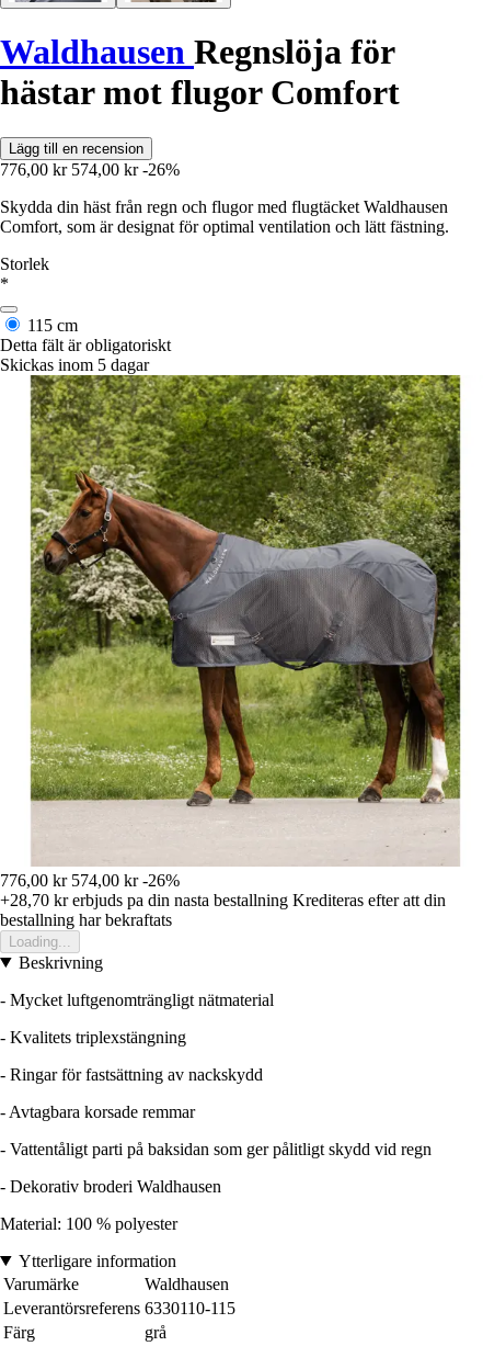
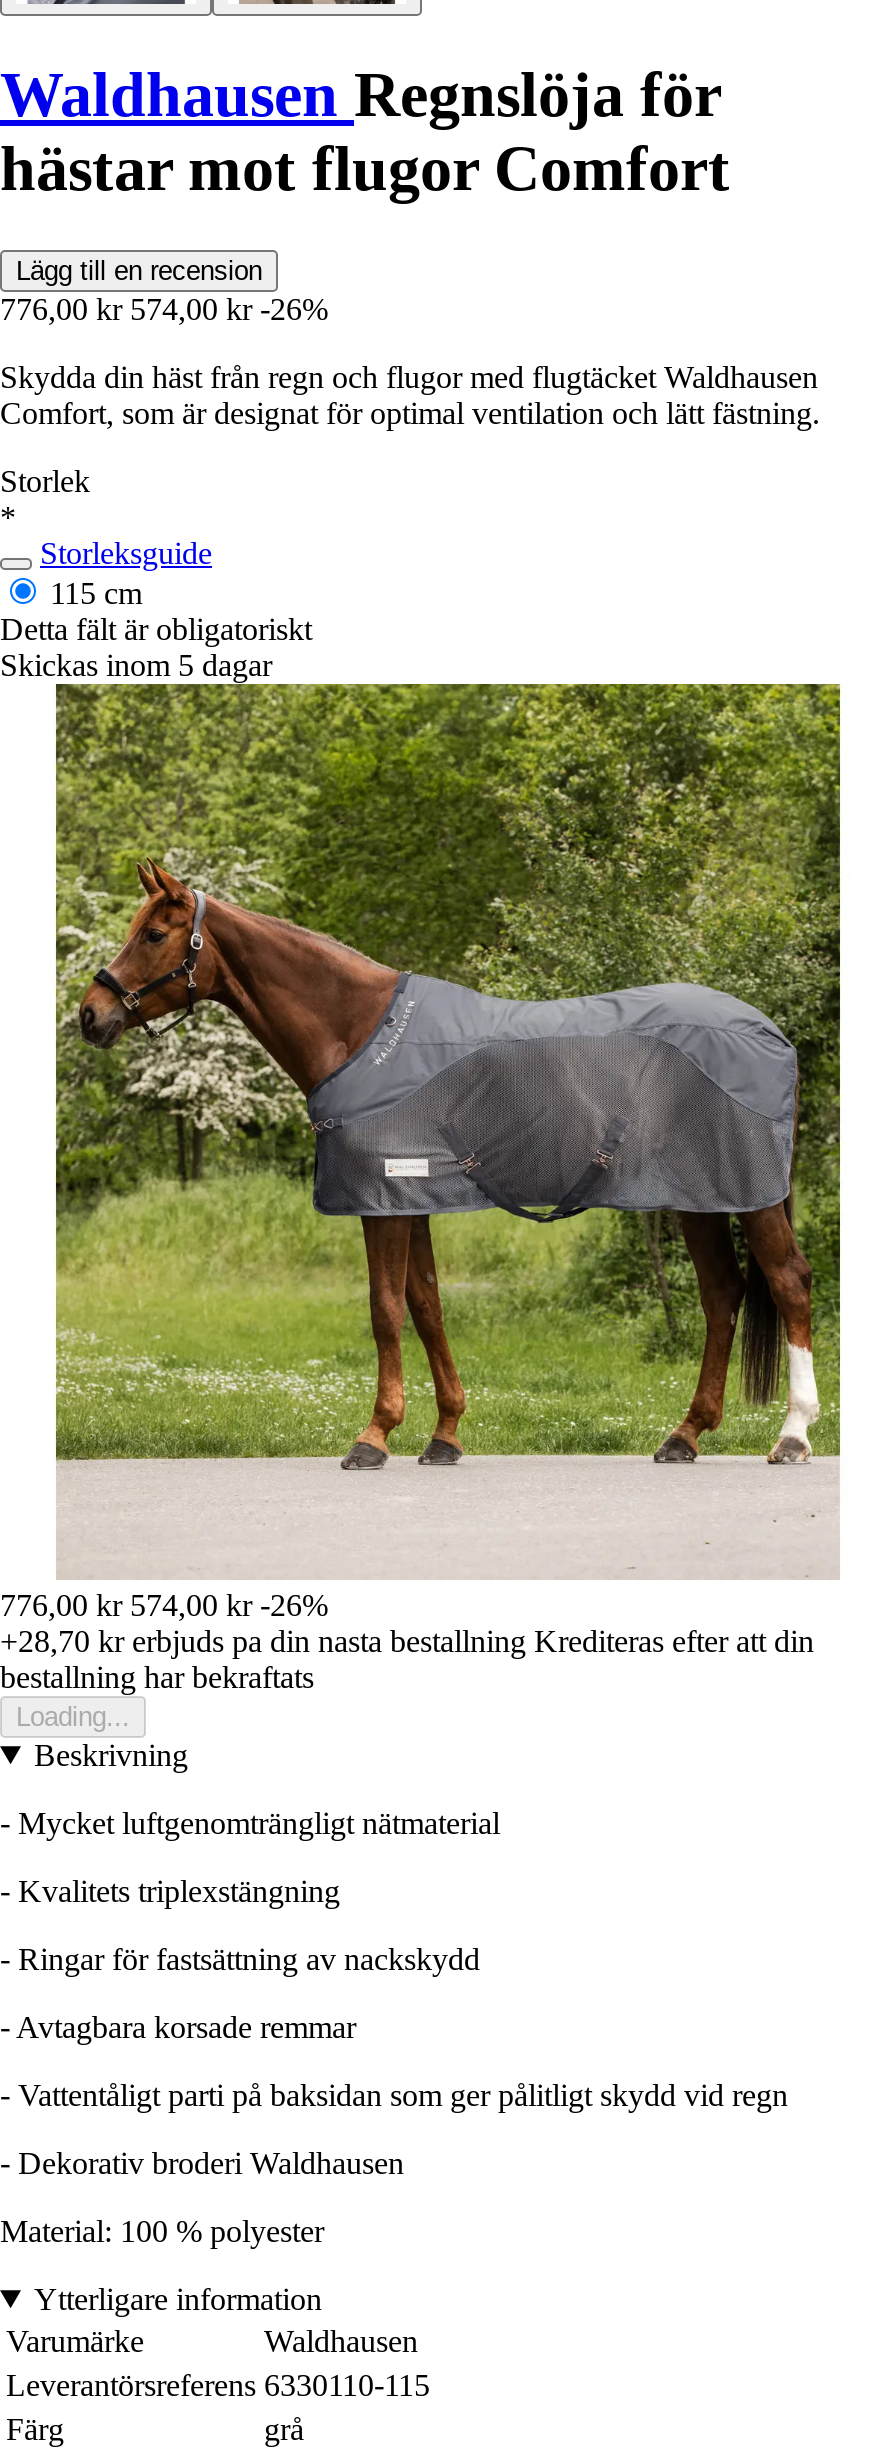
+ Storleksguide
